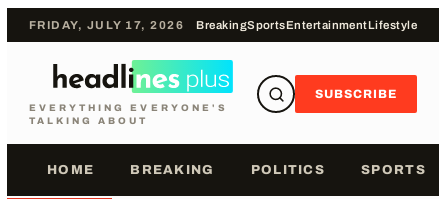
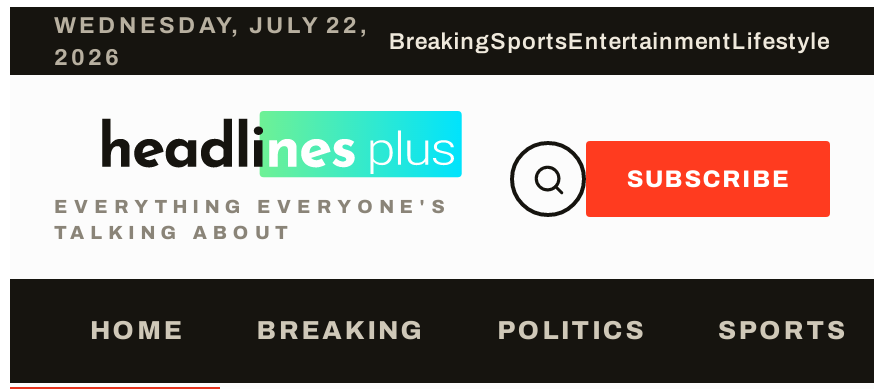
- FRIDAY, JULY 17, 2026
+ WEDNESDAY, JULY 22,
+ 2026
